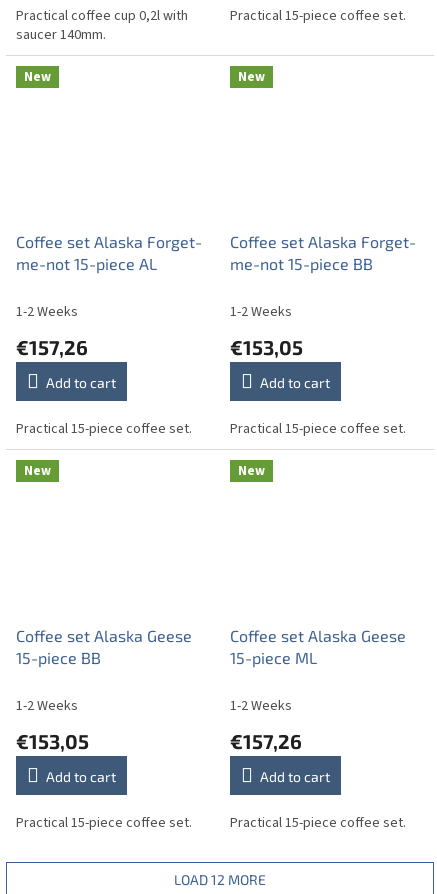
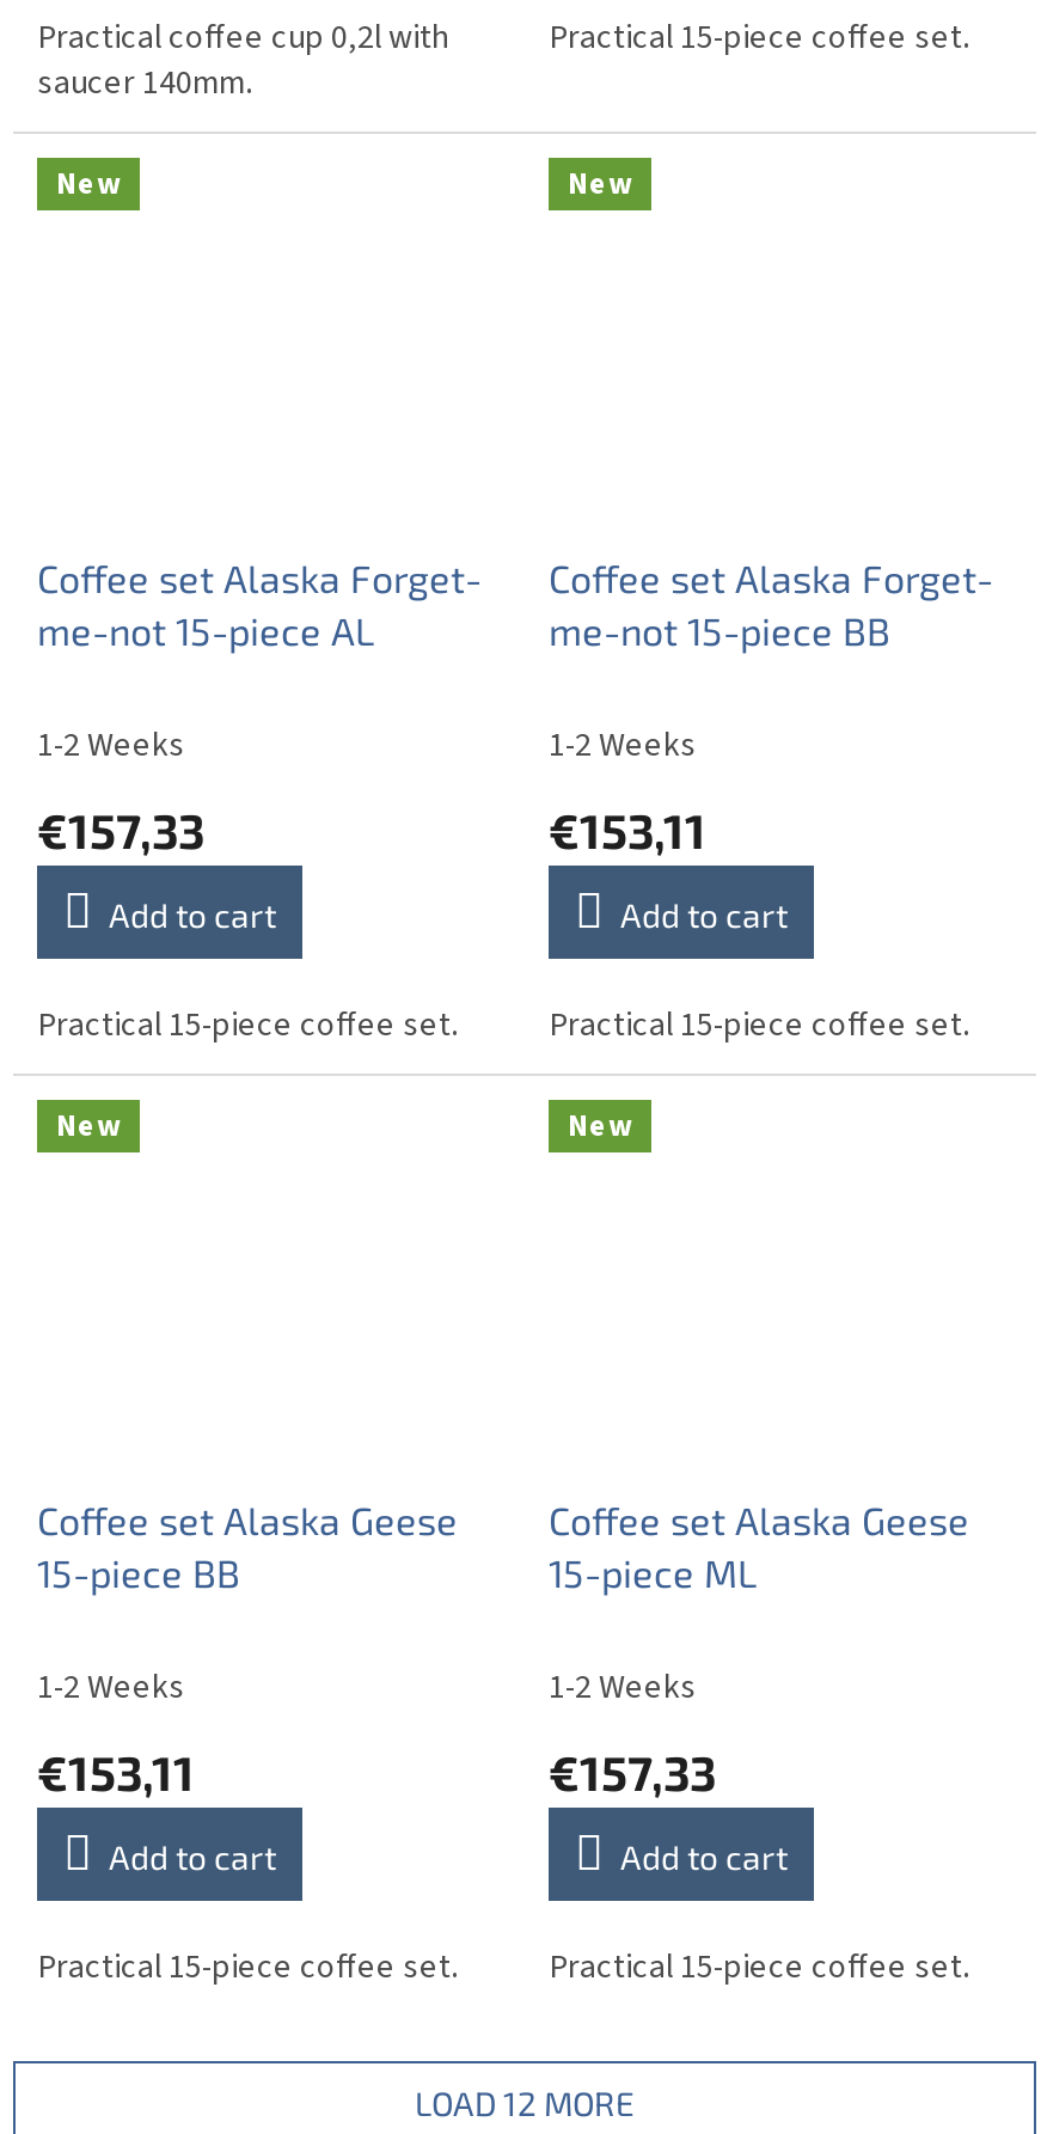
- €157,26
+ €157,33

- €153,05
+ €153,11

- €153,05
+ €153,11

- €157,26
+ €157,33
